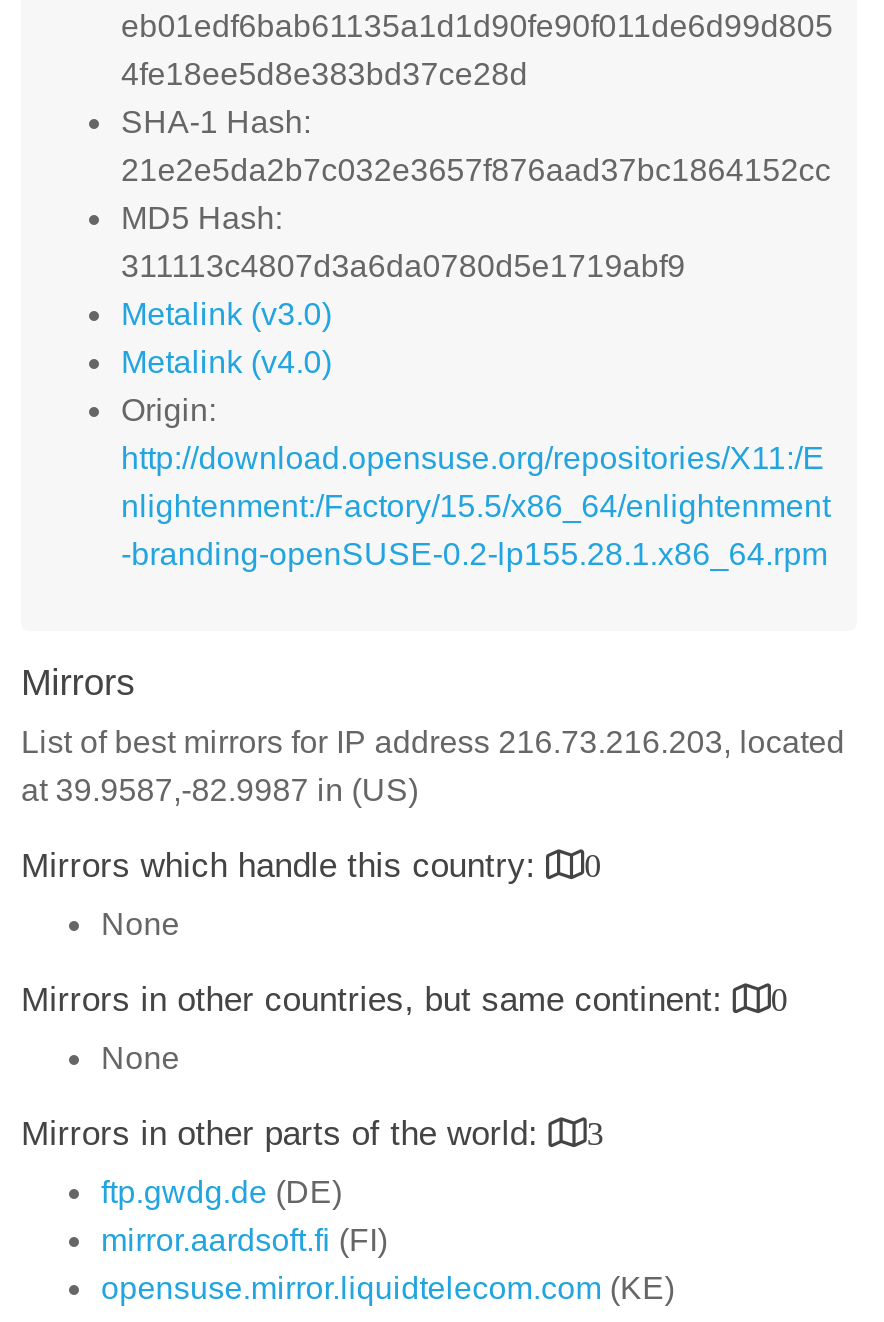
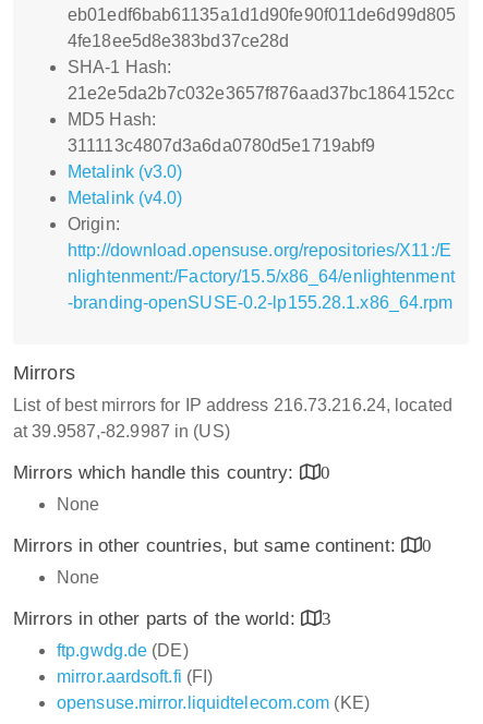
- List of best mirrors for IP address 216.73.216.203, located
+ List of best mirrors for IP address 216.73.216.24, located
